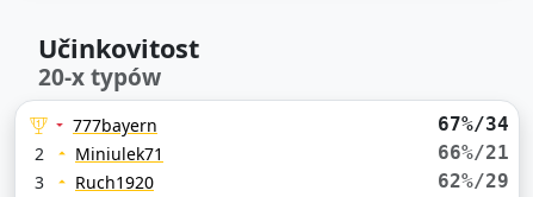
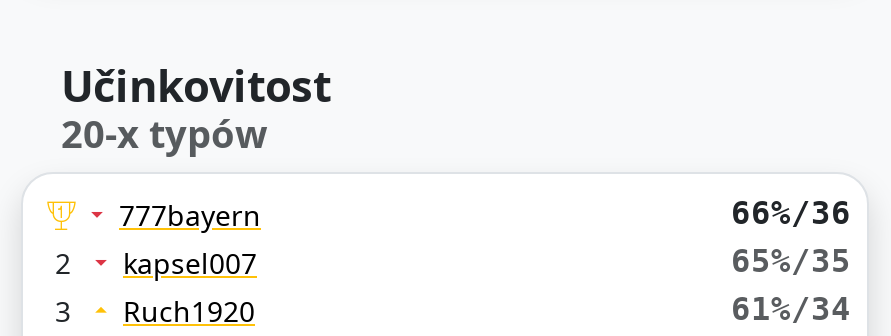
- 67%/34
+ 66%/36

- Miniulek71
- 66%/21
+ kapsel007
+ 65%/35

- 62%/29
+ 61%/34
